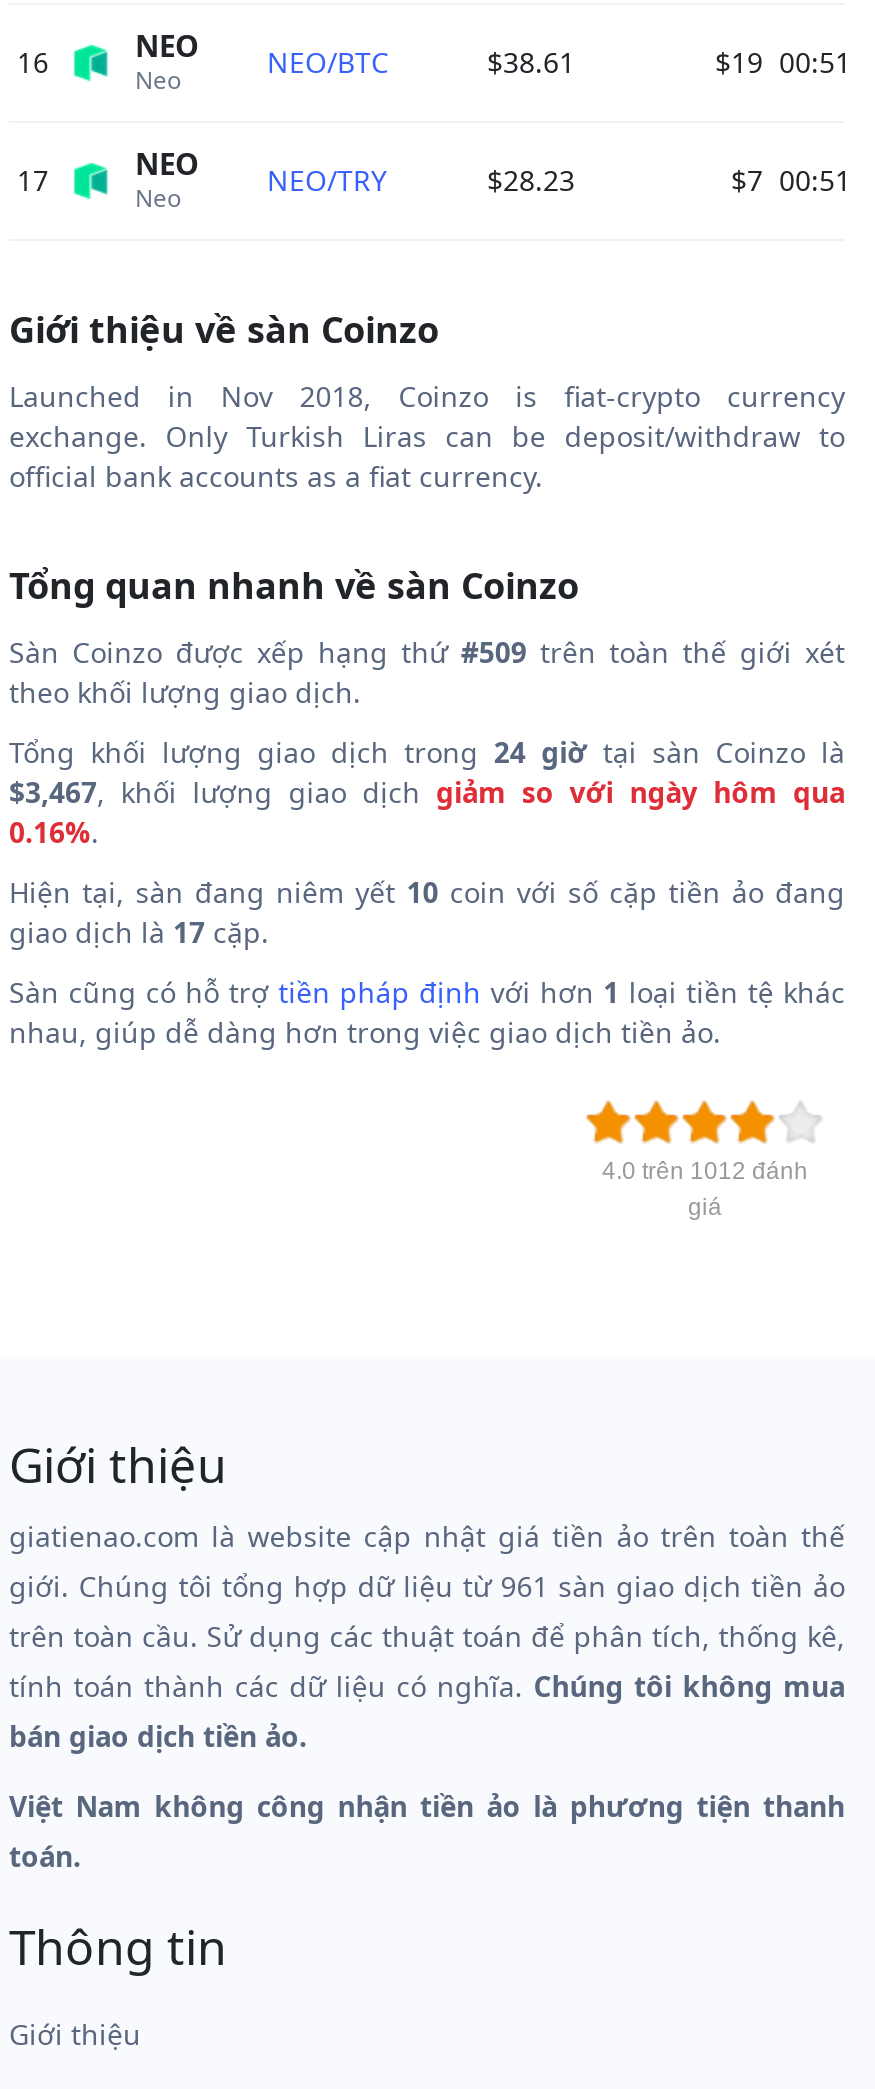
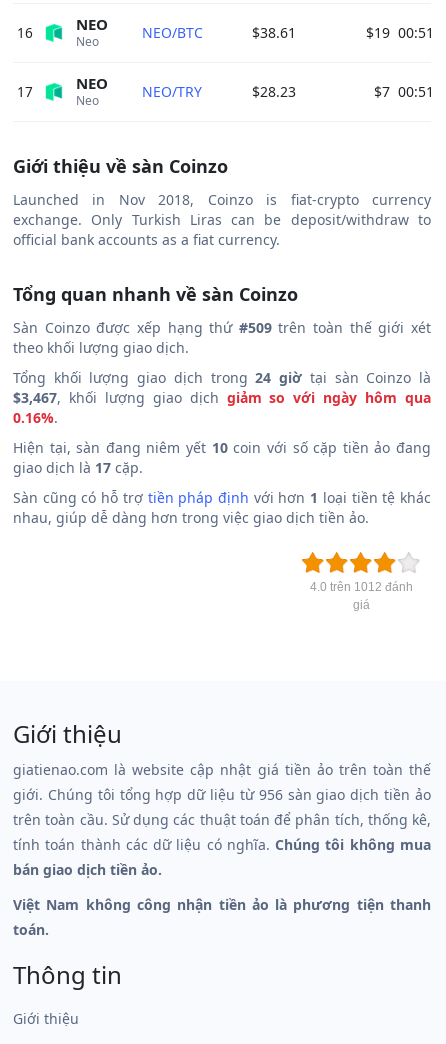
- giới. Chúng tôi tổng hợp dữ liệu từ 961 sàn giao dịch tiền ảo
+ giới. Chúng tôi tổng hợp dữ liệu từ 956 sàn giao dịch tiền ảo
